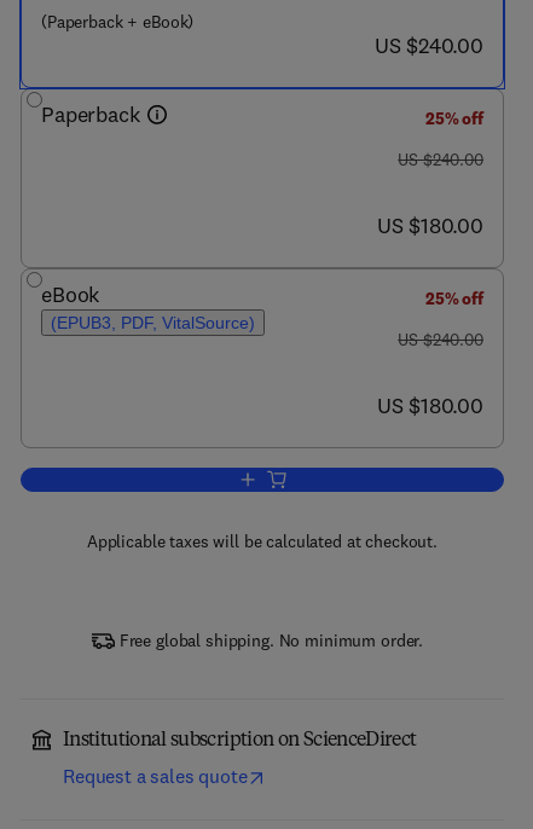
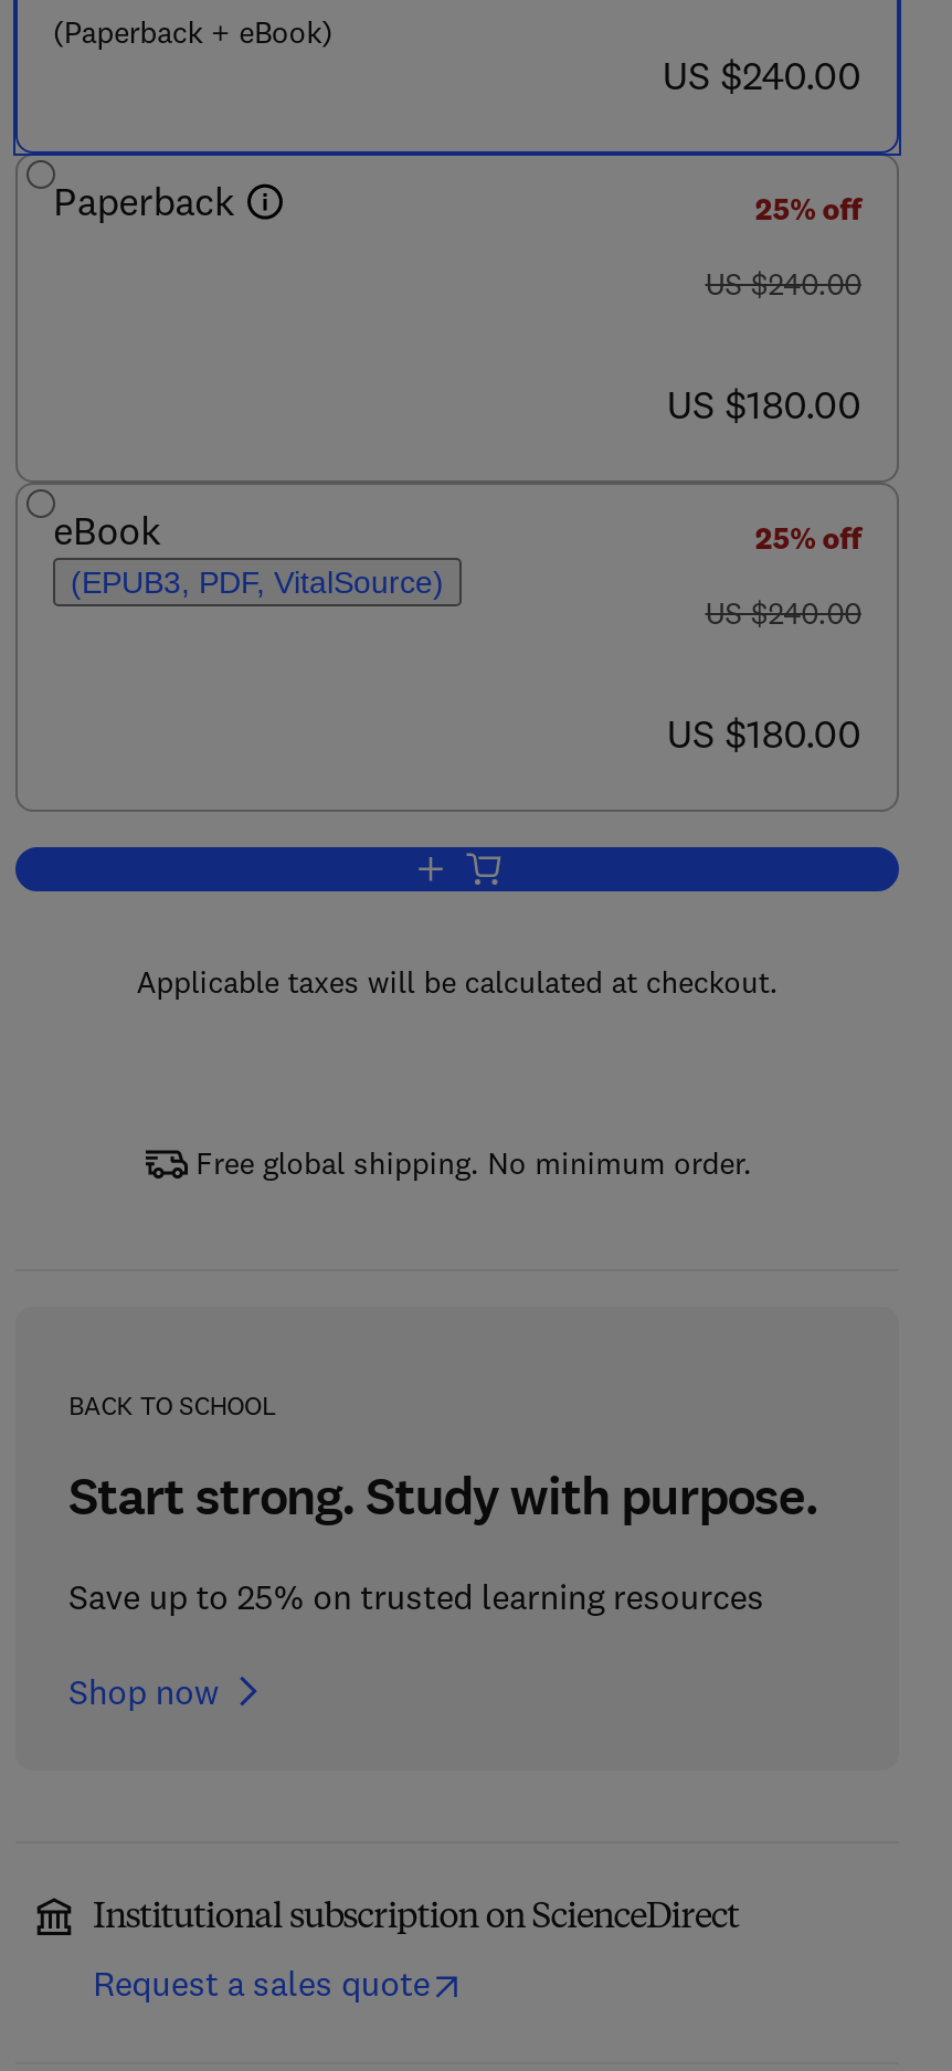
+ BACK TO SCHOOL
+ Start strong. Study with purpose.
+ Save up to 25% on trusted learning resources
+ Shop now
